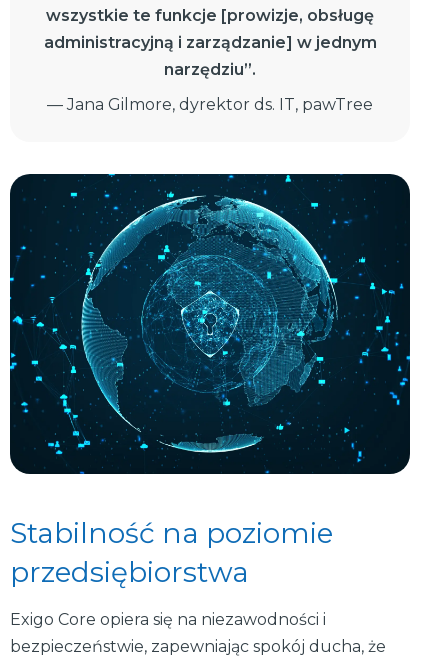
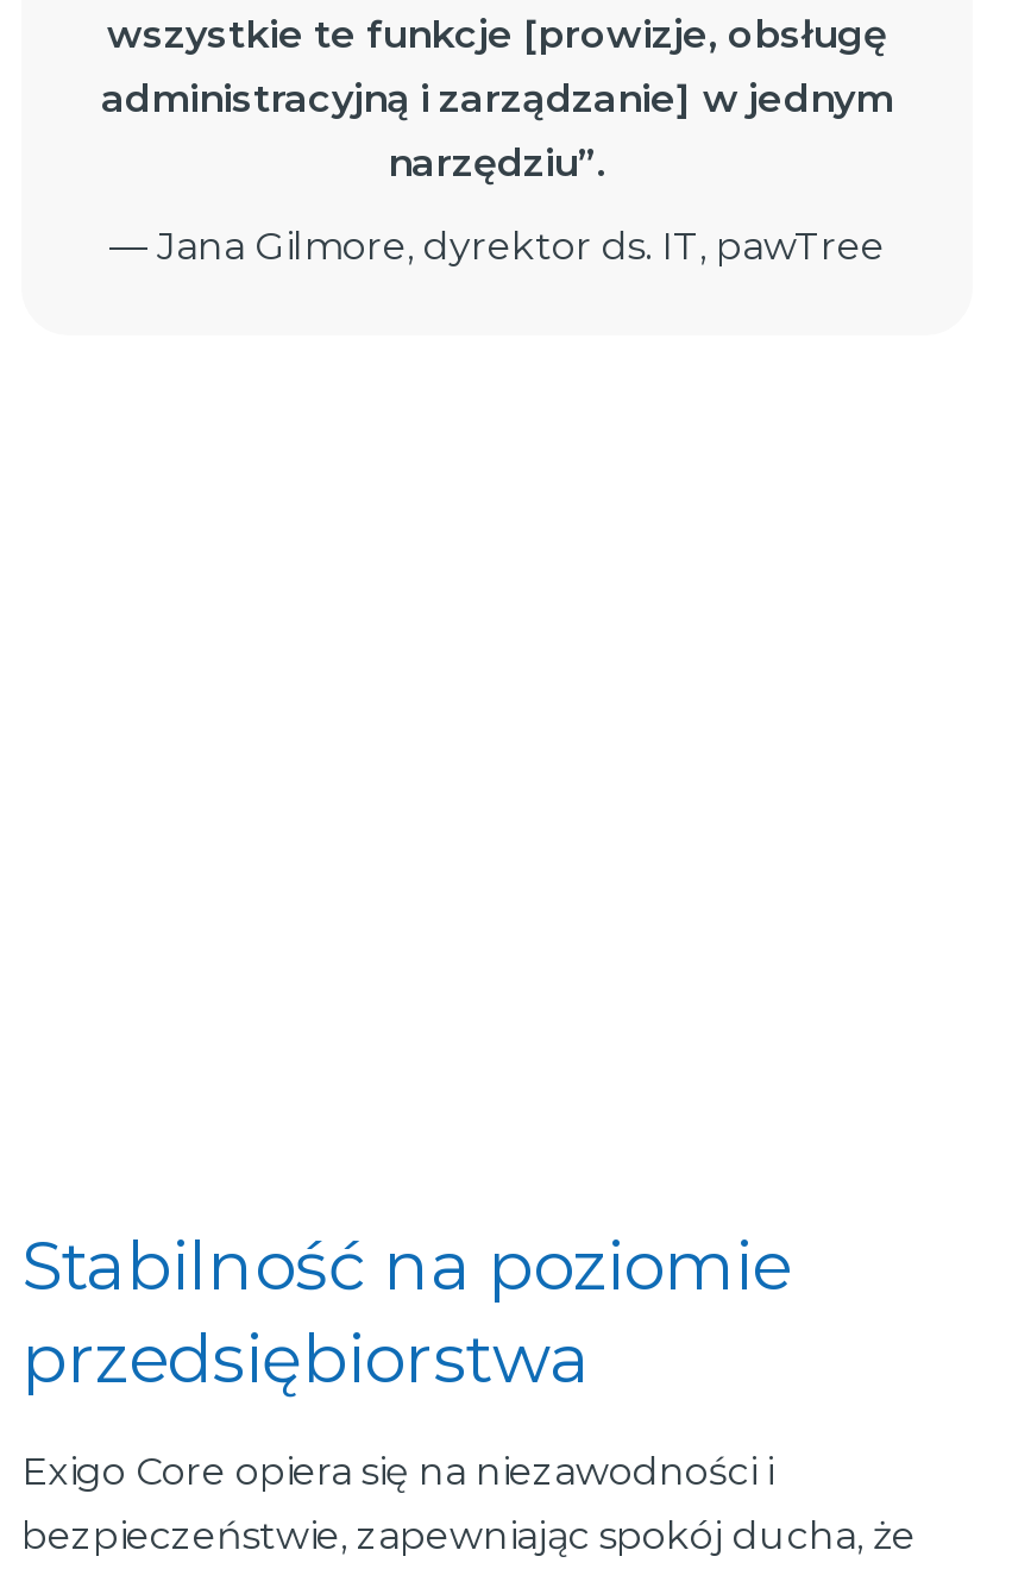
- [image]
